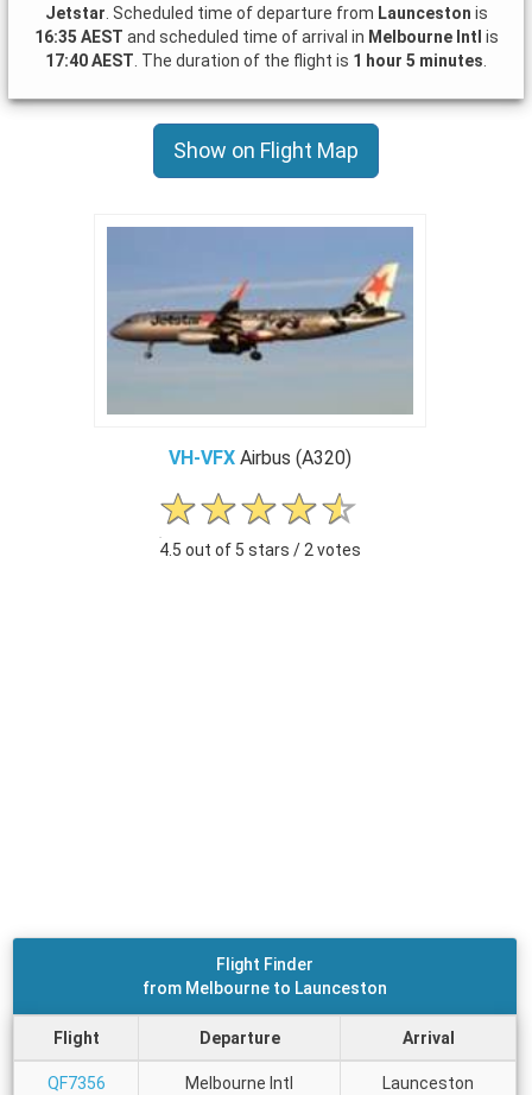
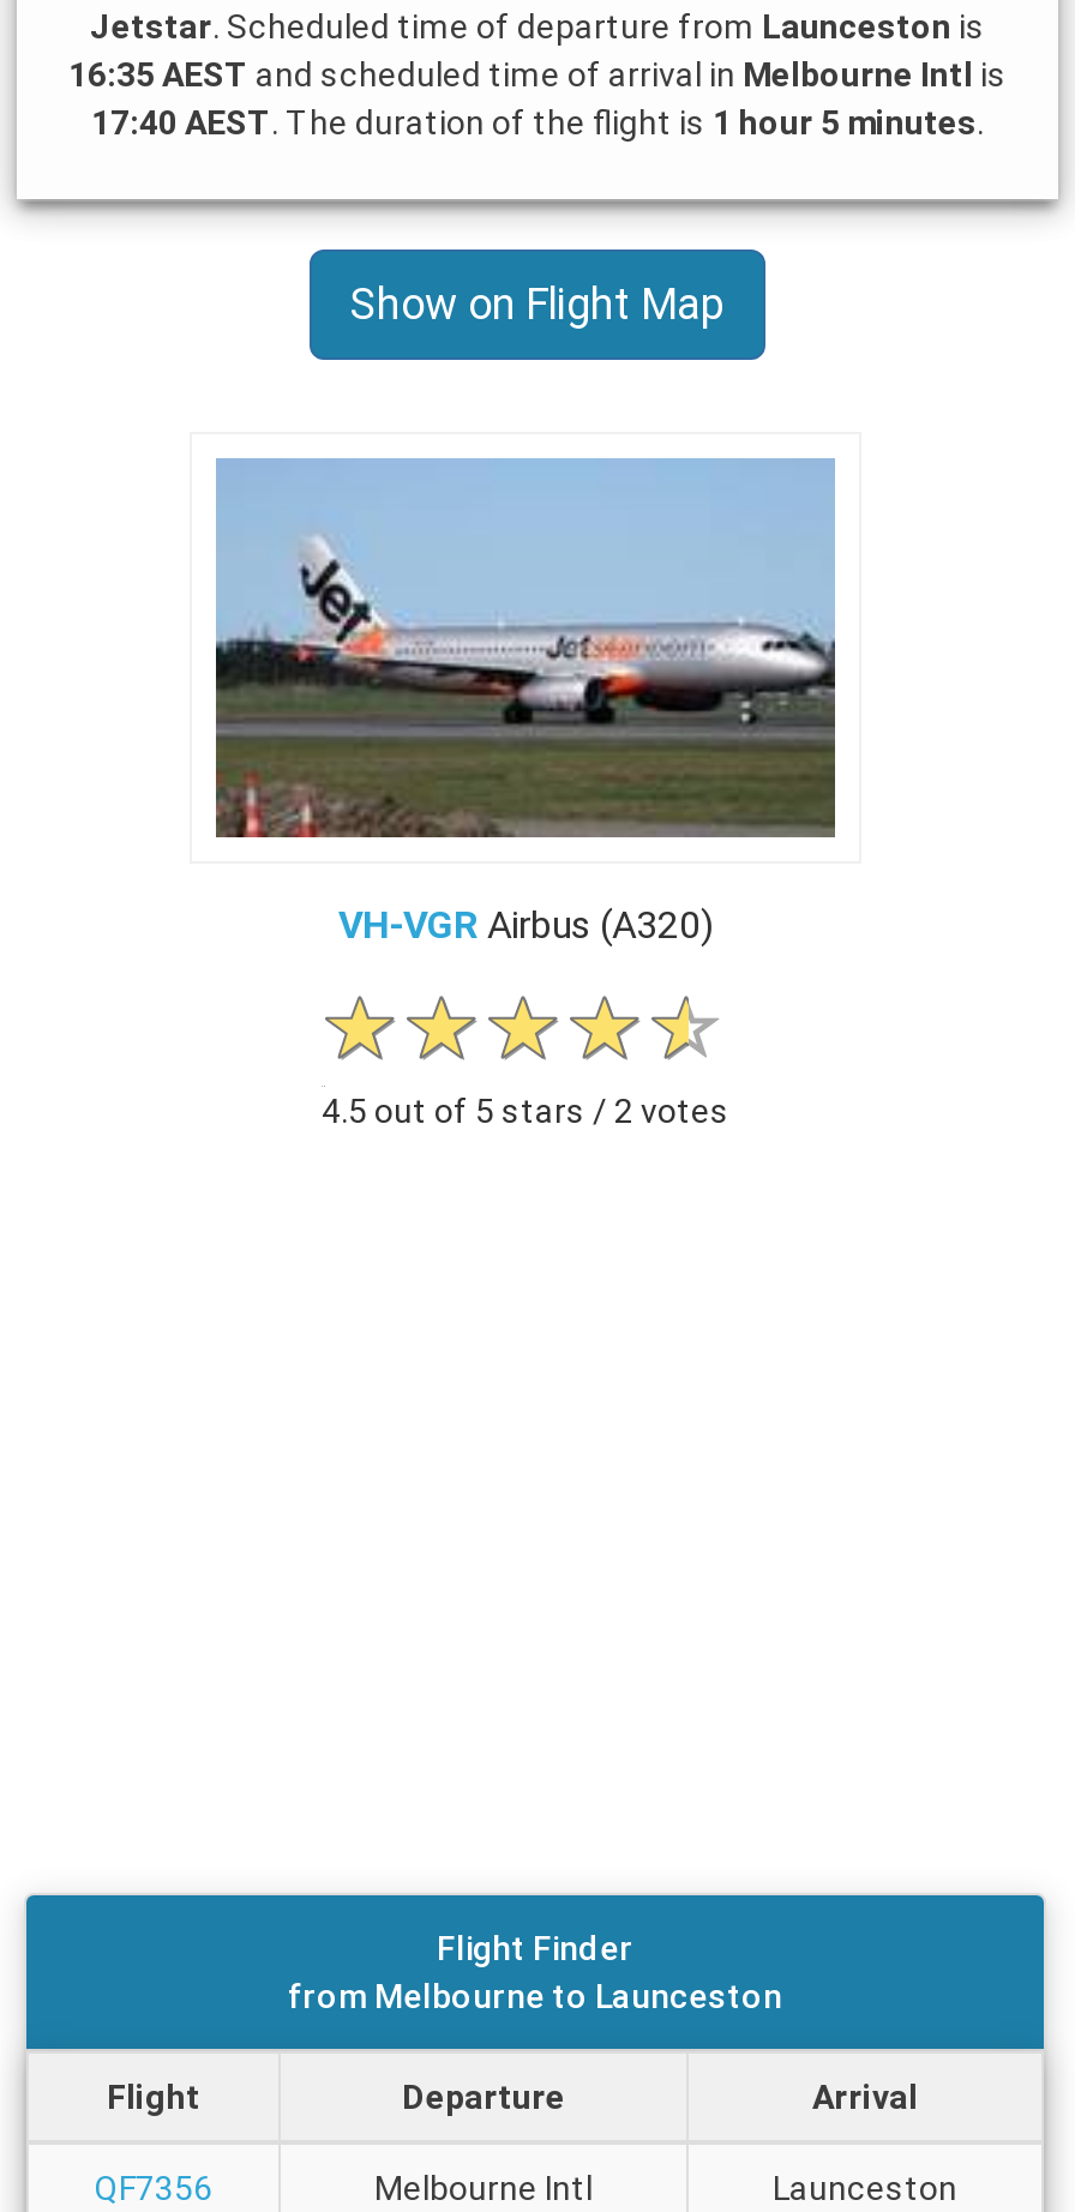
- [image]
- VH-VFX Airbus (A320)
+ [image]
+ VH-VGR Airbus (A320)
